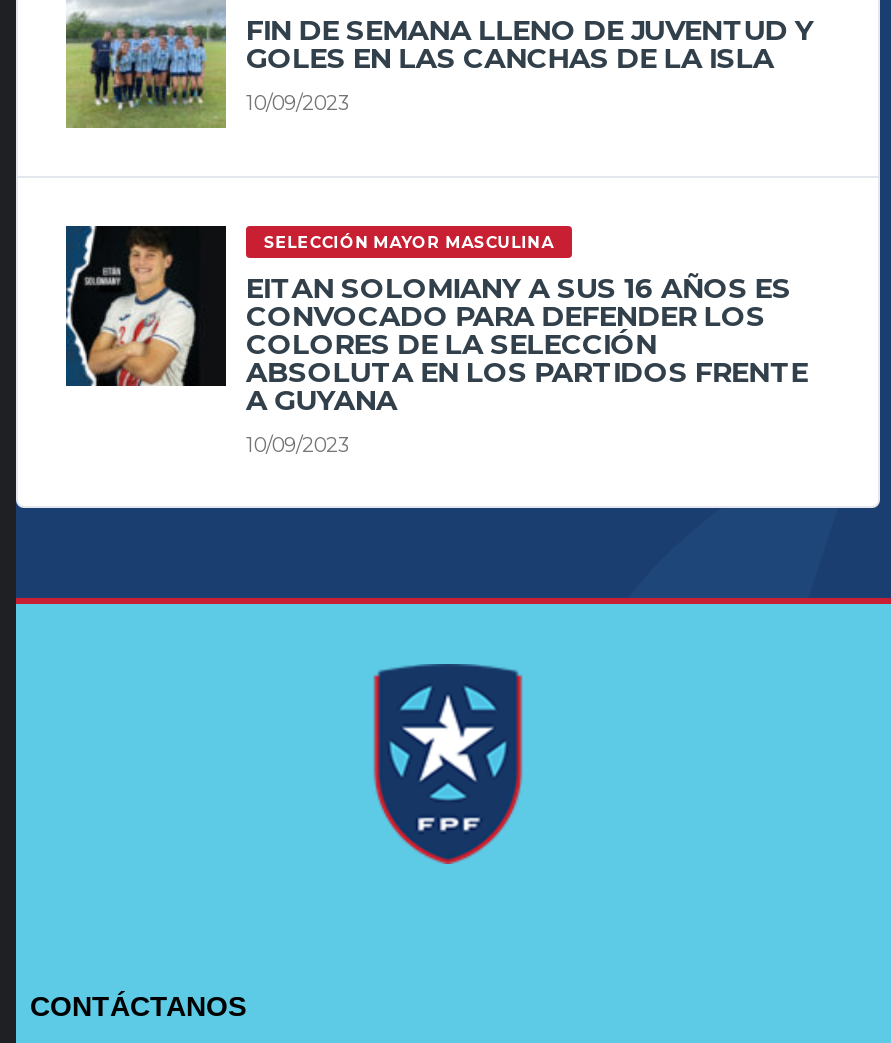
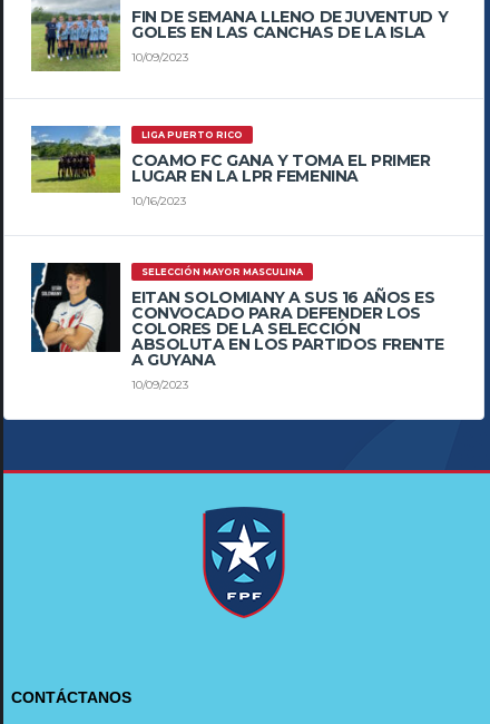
+ [image]
+ LIGA PUERTO RICO
+ COAMO FC GANA Y TOMA EL PRIMER
+ LUGAR EN LA LPR FEMENINA
+ 10/16/2023
